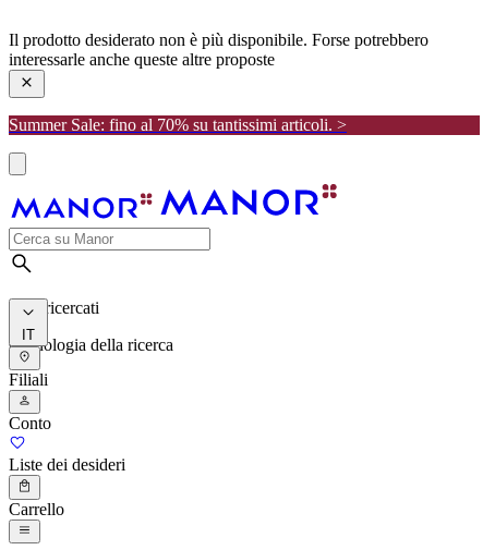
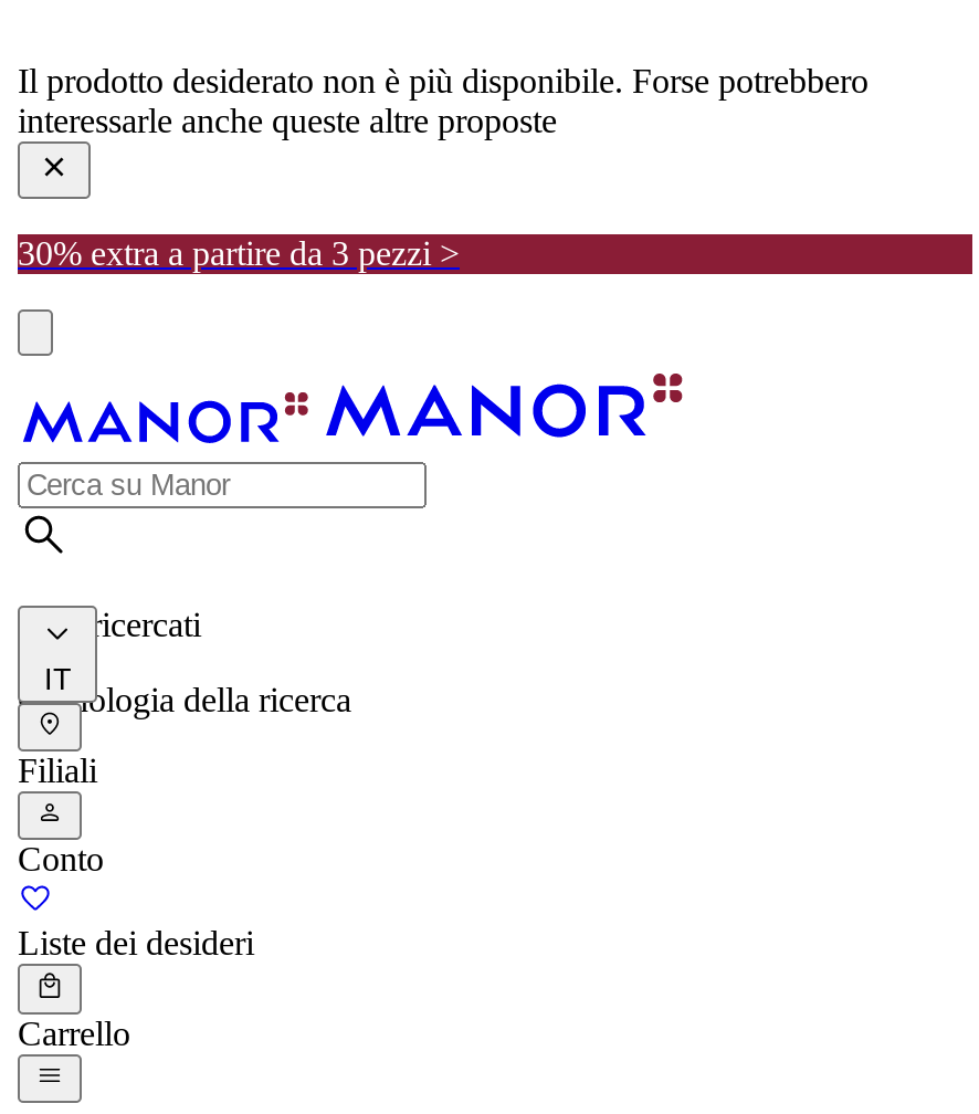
- Summer Sale: fino al 70% su tantissimi articoli. >
+ 30% extra a partire da 3 pezzi >
